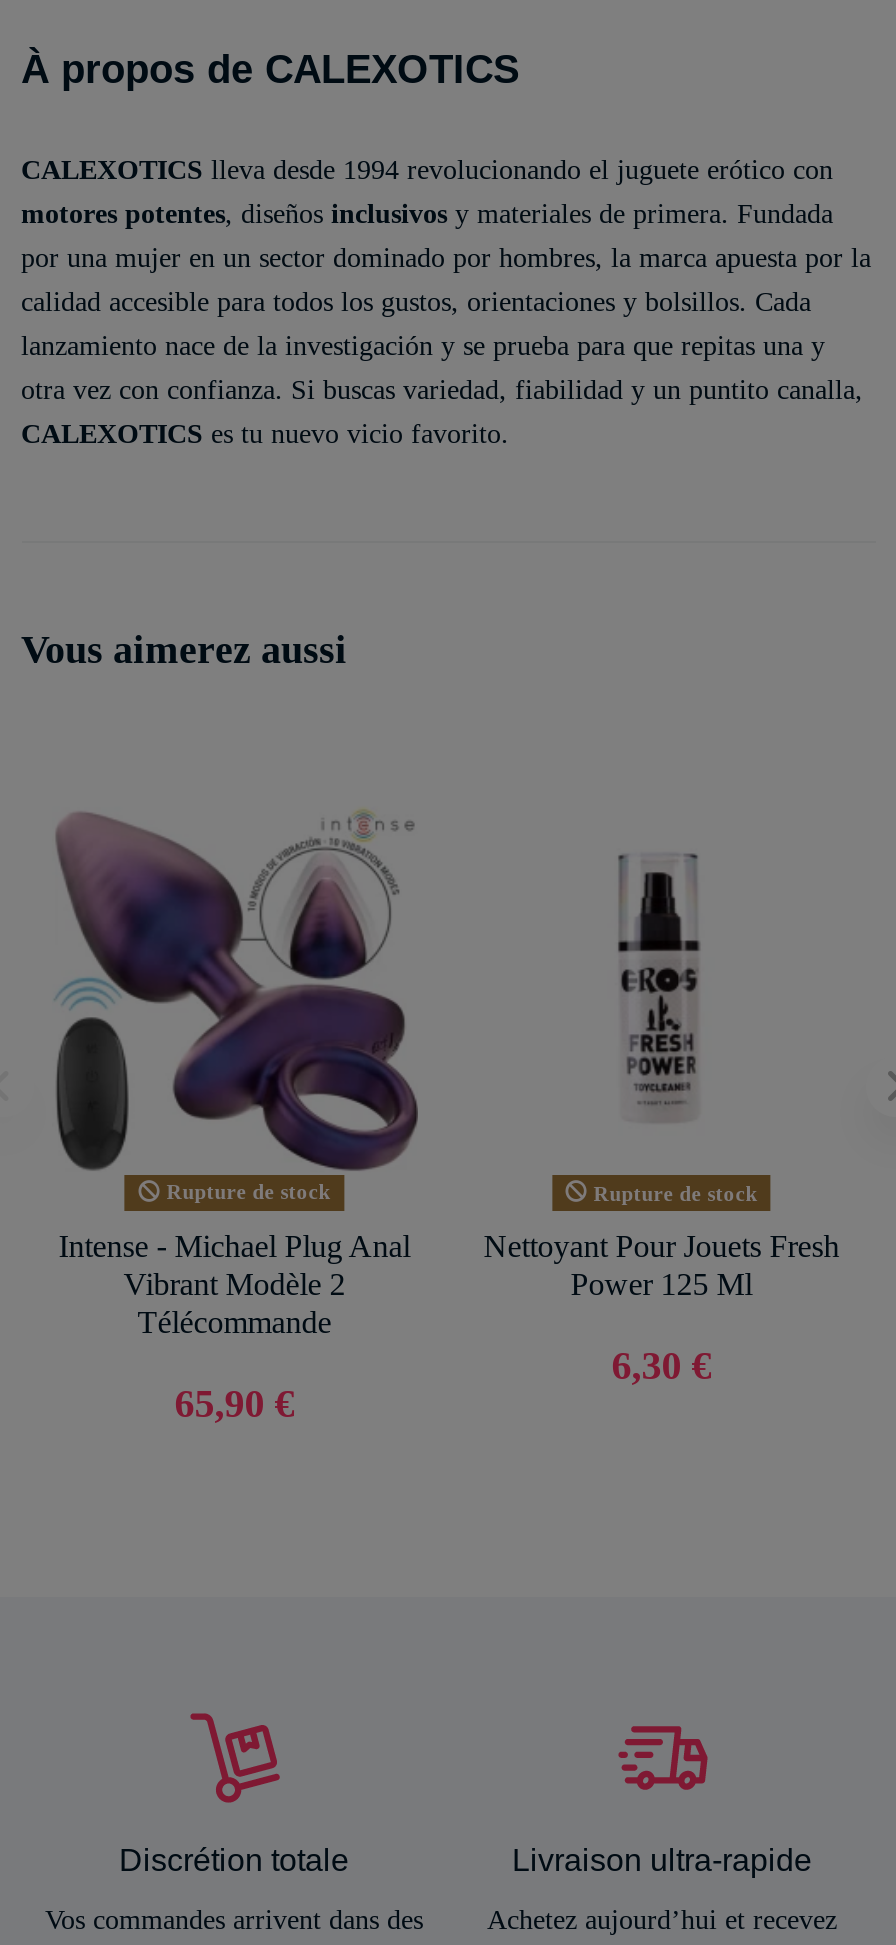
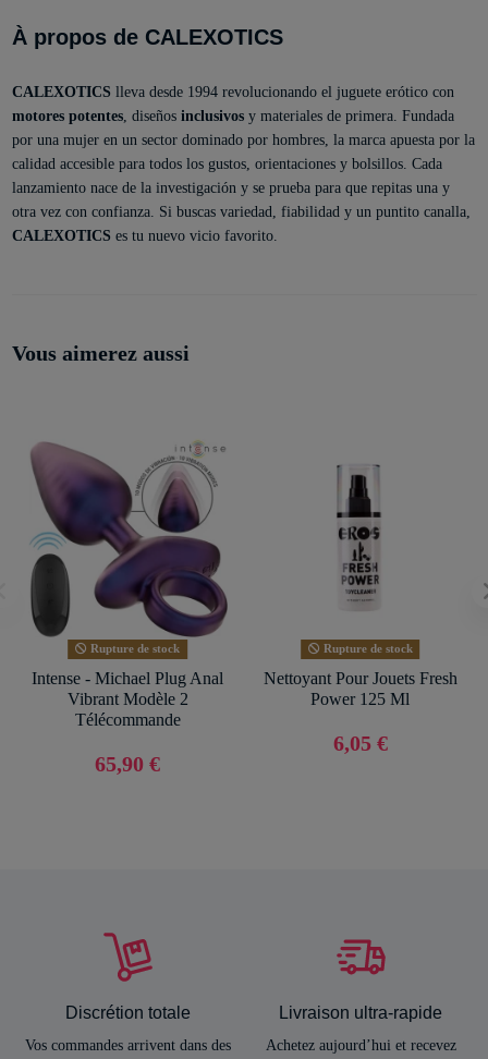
- 6,30 €
+ 6,05 €
